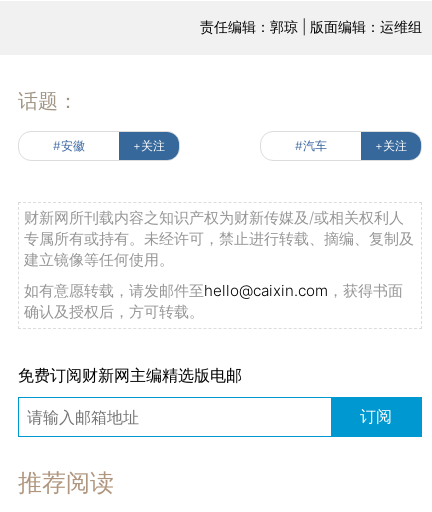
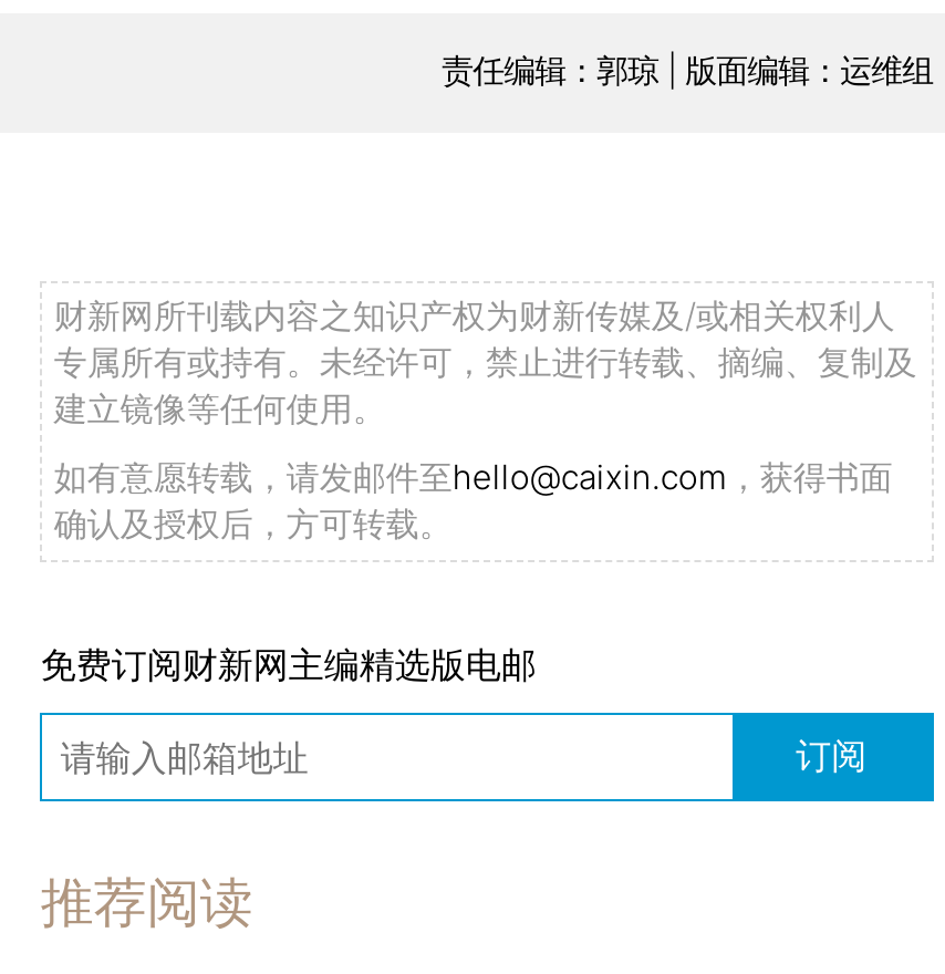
- 话题：
- #安徽
- +关注
- #汽车
- +关注
